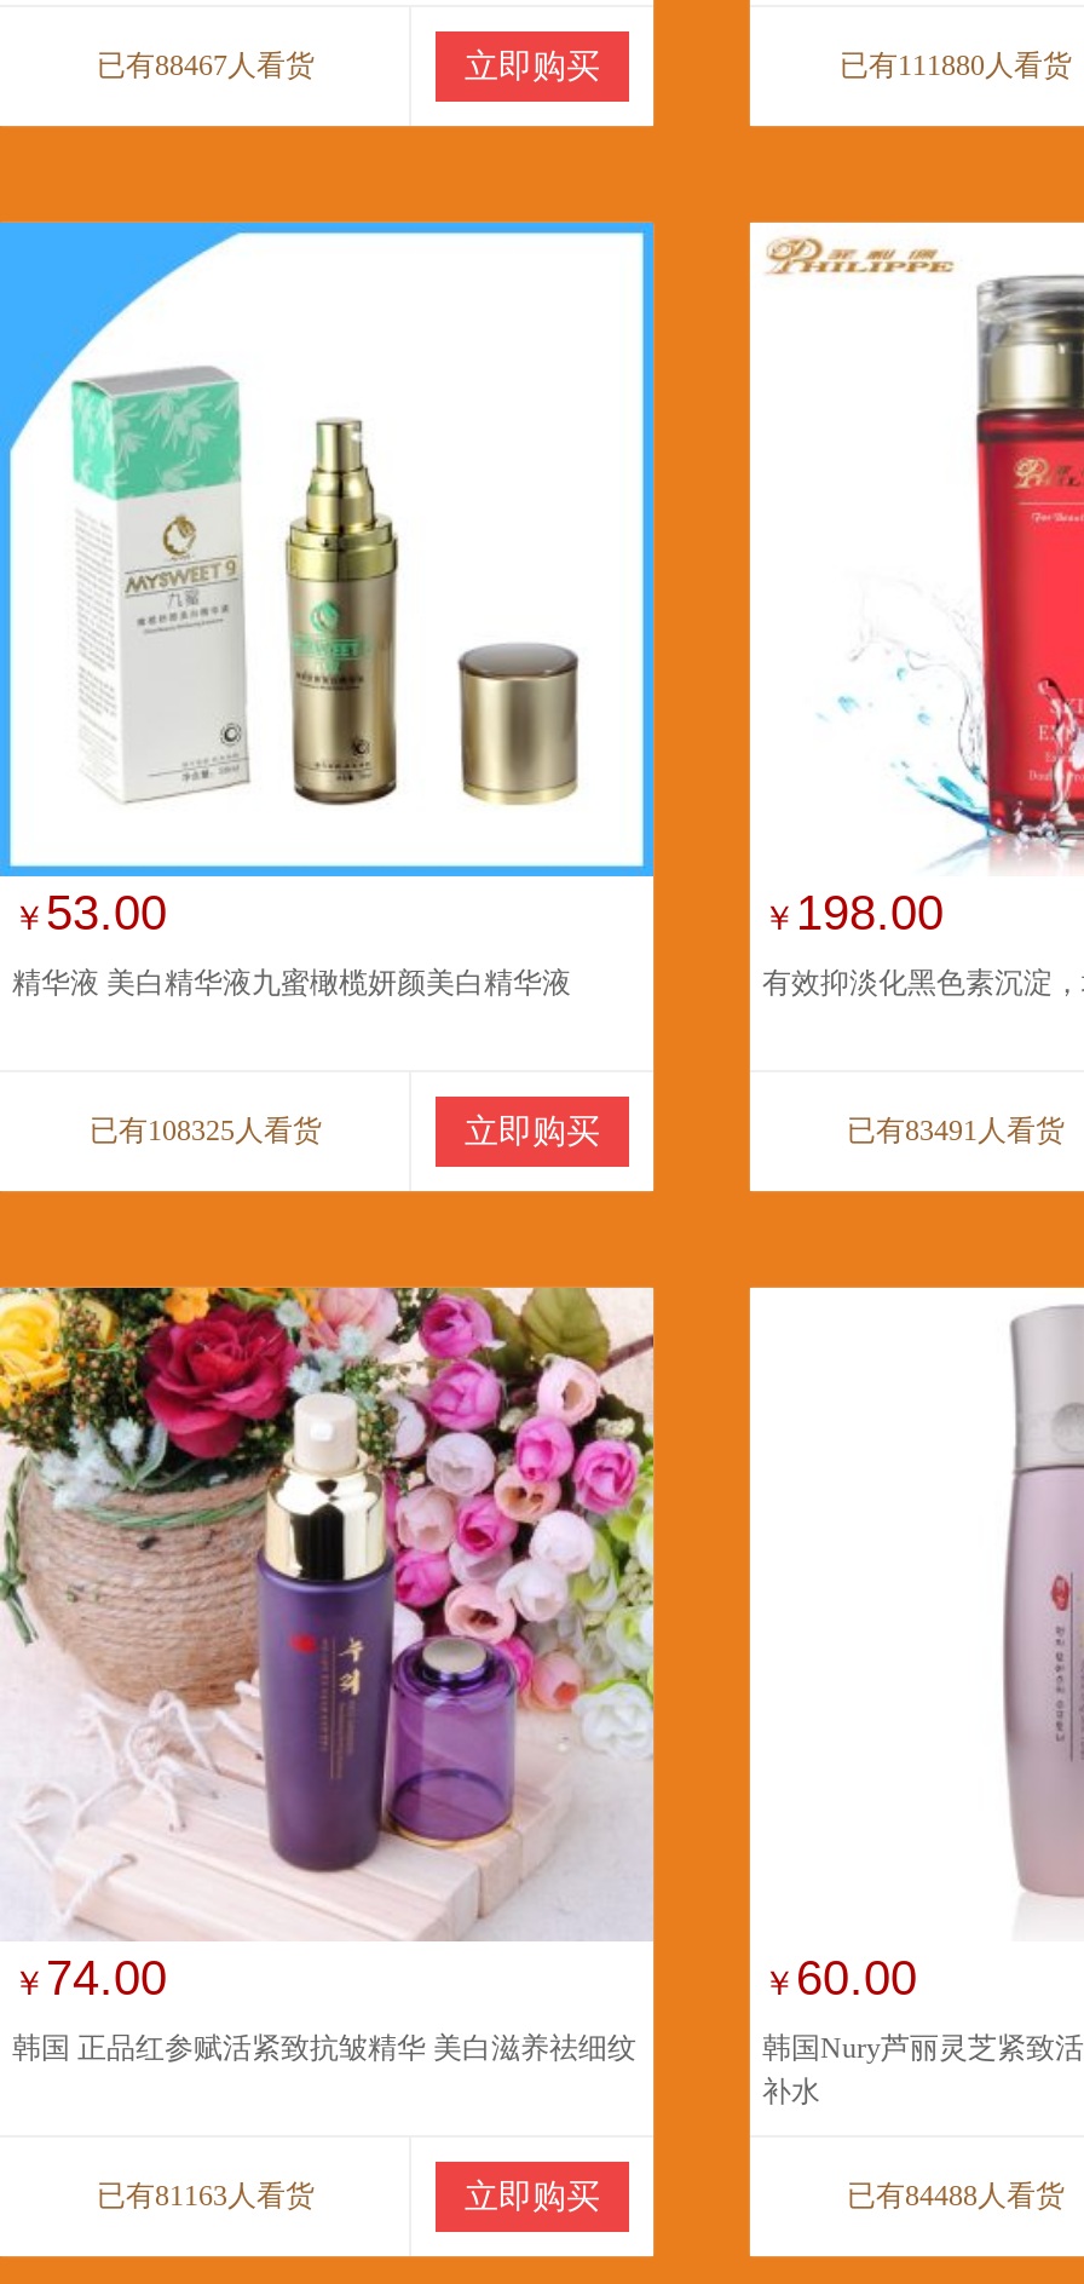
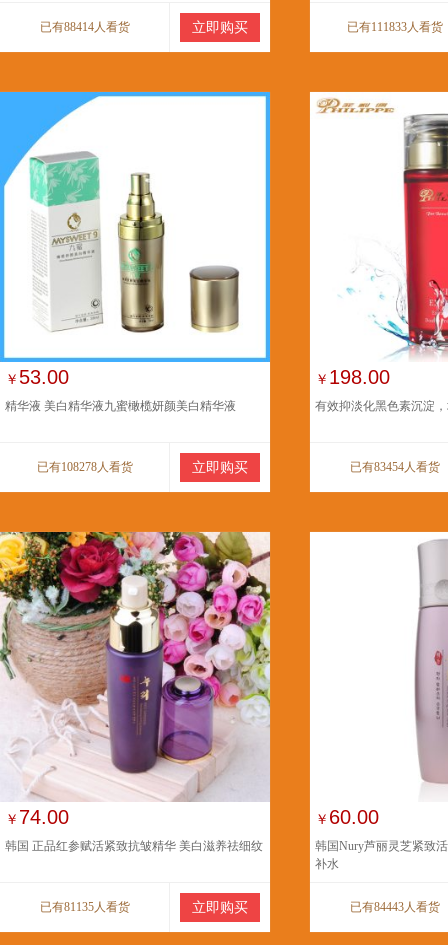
- 已有88467人看货
+ 已有88414人看货

- 已有111880人看货
+ 已有111833人看货

- 已有108325人看货
+ 已有108278人看货

- 已有83491人看货
+ 已有83454人看货

- 已有81163人看货
+ 已有81135人看货

- 已有84488人看货
+ 已有84443人看货
